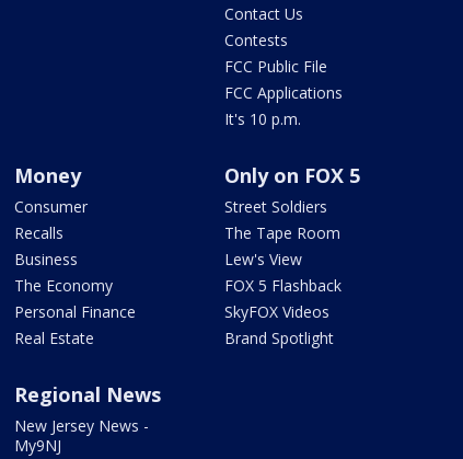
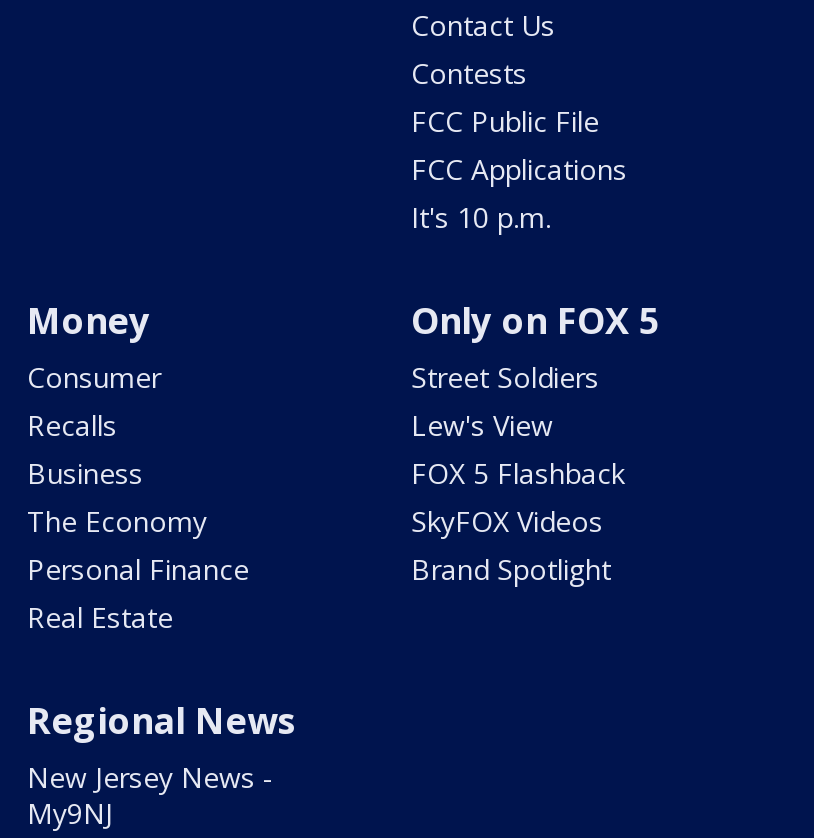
- The Tape Room

moved up: Lew's View | FOX 5 Flashback | SkyFOX Videos | Brand Spotlight
